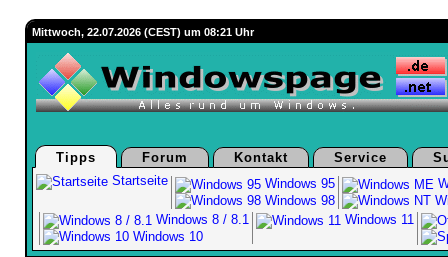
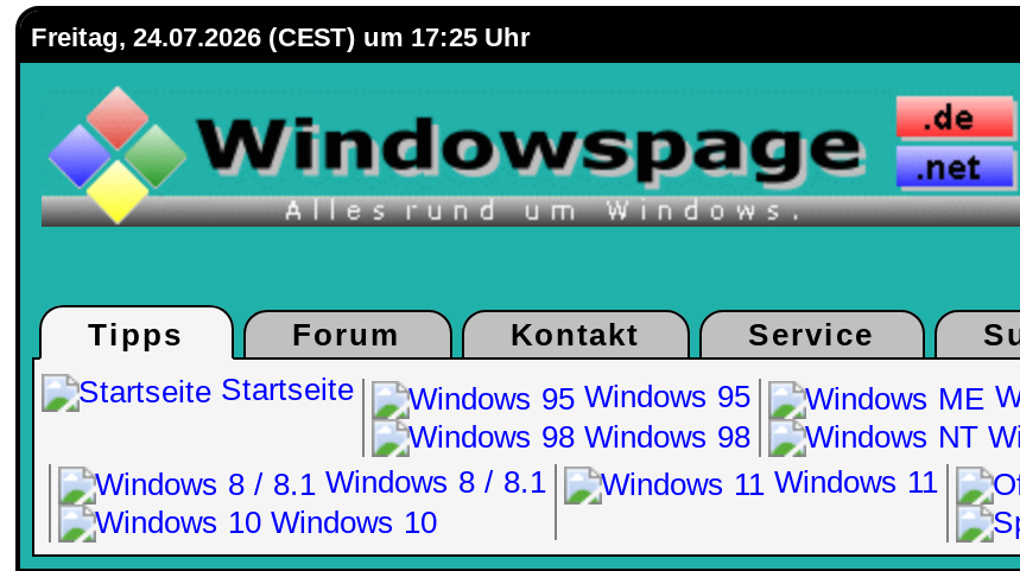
- Mittwoch, 22.07.2026 (CEST) um 08:21 Uhr
+ Freitag, 24.07.2026 (CEST) um 17:25 Uhr
